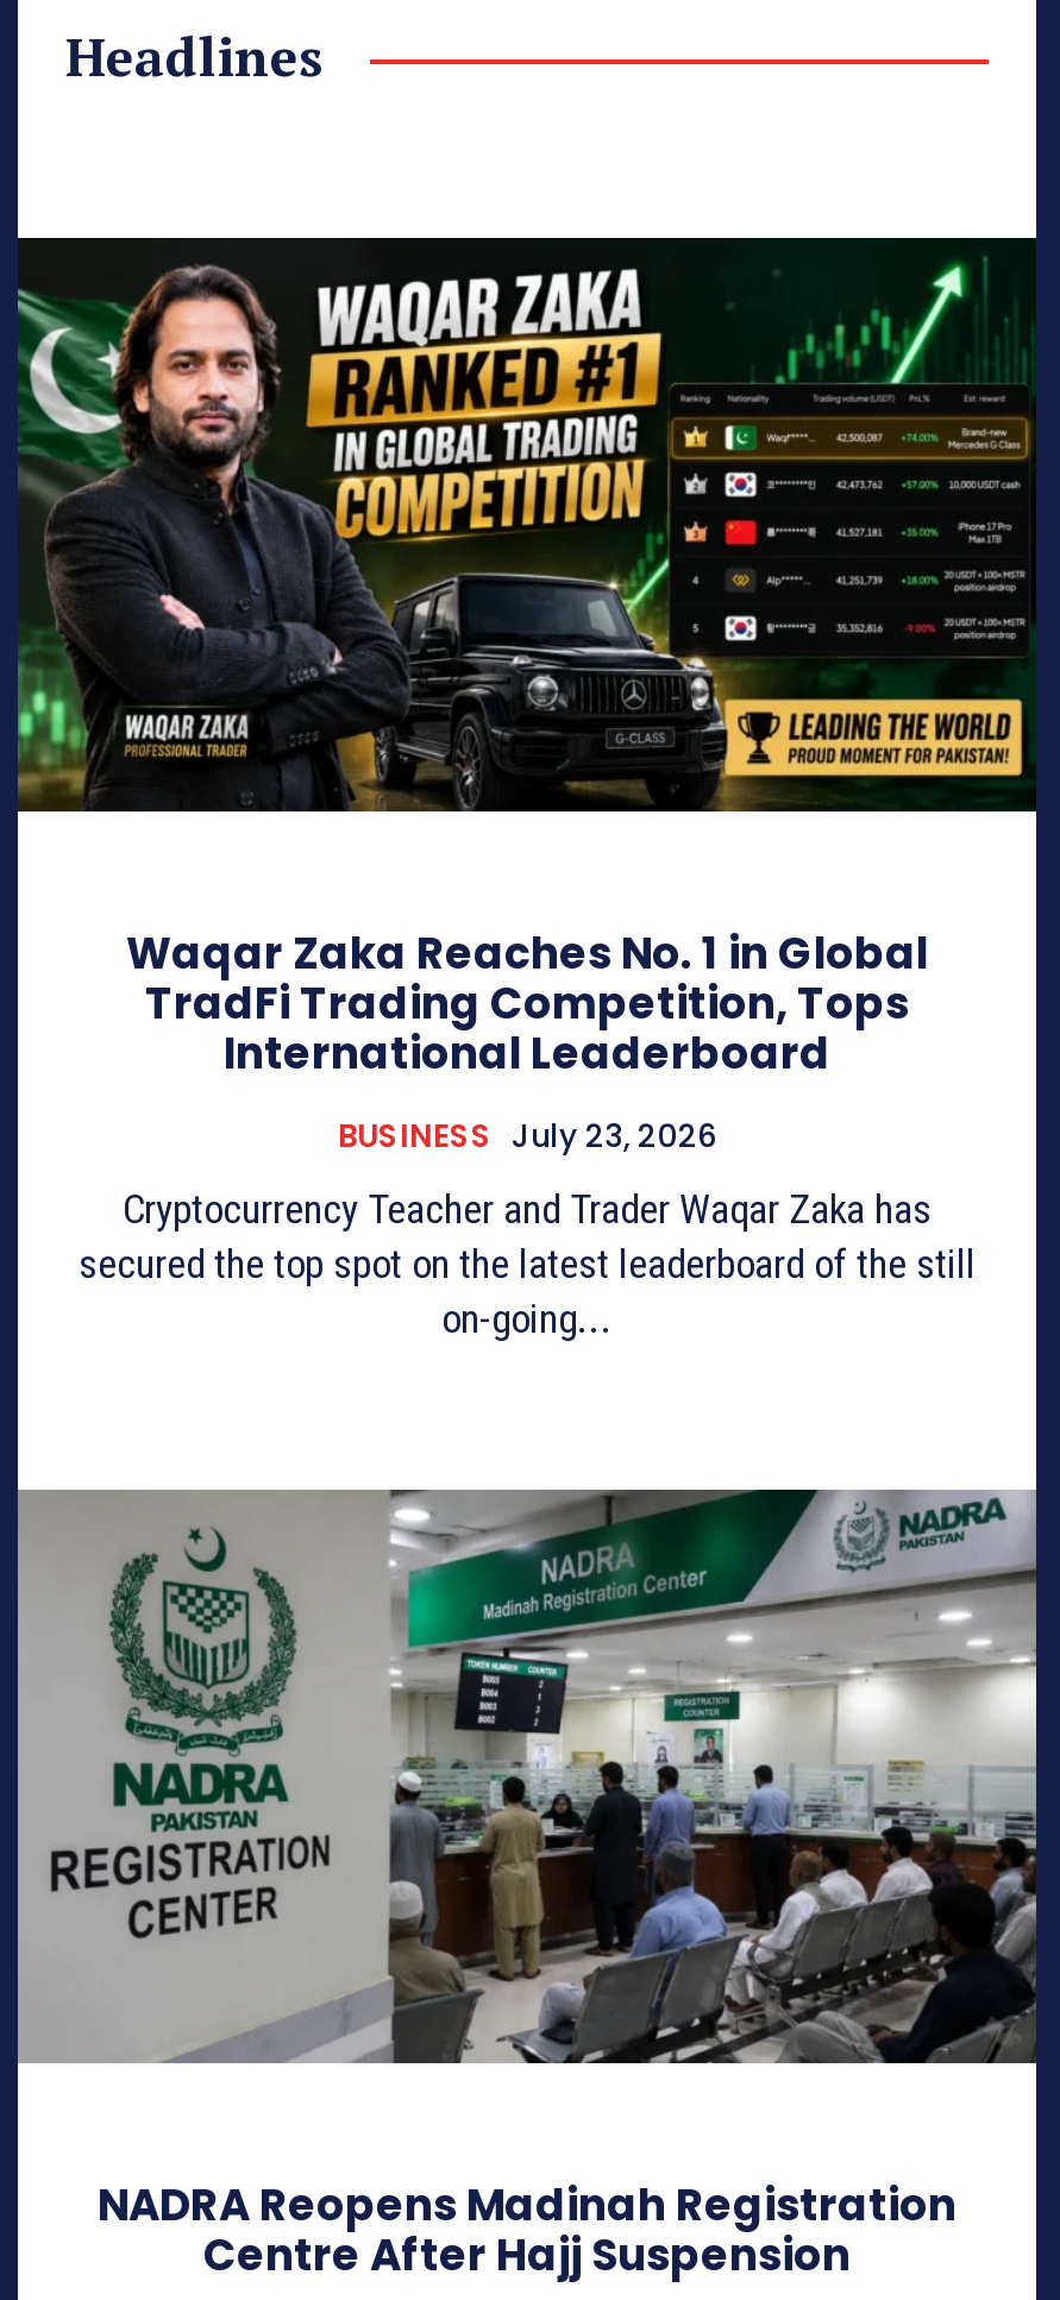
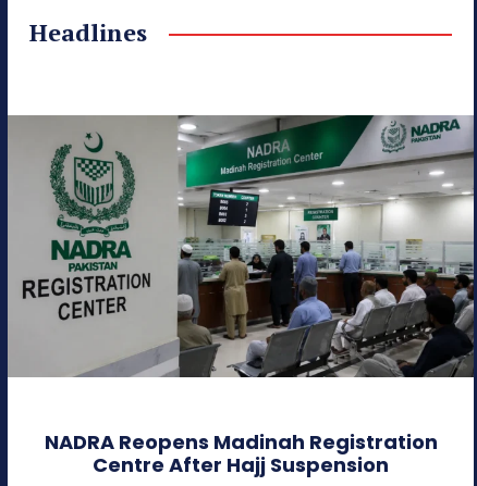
- [image]

- Waqar Zaka Reaches No. 1 in Global
- TradFi Trading Competition, Tops
- International Leaderboard
- BUSINESS July 23, 2026
- Cryptocurrency Teacher and Trader Waqar Zaka has
- secured the top spot on the latest leaderboard of the still
- on-going...
